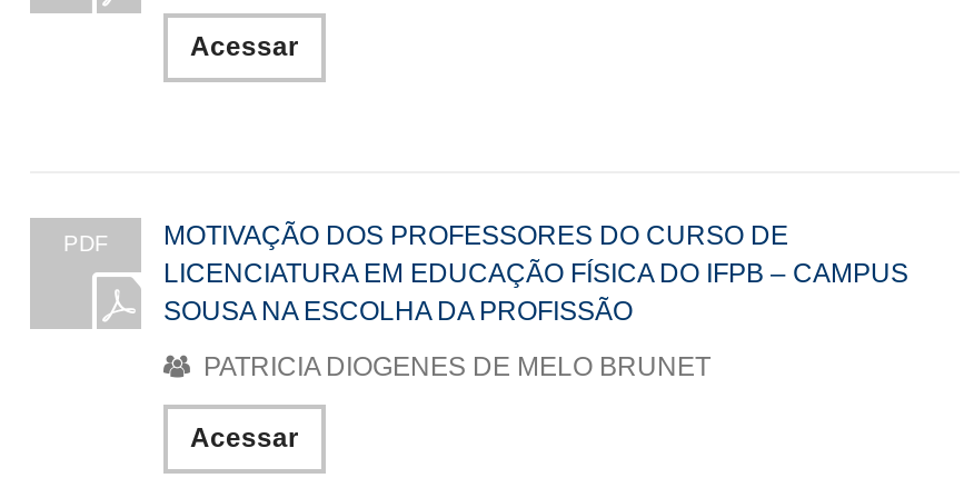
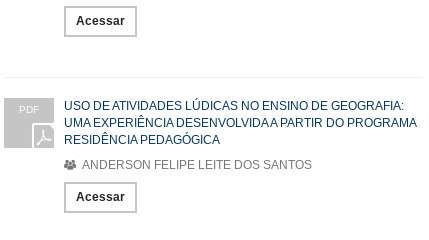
- MOTIVAÇÃO DOS PROFESSORES DO CURSO DE
- LICENCIATURA EM EDUCAÇÃO FÍSICA DO IFPB – CAMPUS
- SOUSA NA ESCOLHA DA PROFISSÃO
+ USO DE ATIVIDADES LÚDICAS NO ENSINO DE GEOGRAFIA:
+ UMA EXPERIÊNCIA DESENVOLVIDA A PARTIR DO PROGRAMA
+ RESIDÊNCIA PEDAGÓGICA

- PATRICIA DIOGENES DE MELO BRUNET
+ ANDERSON FELIPE LEITE DOS SANTOS
